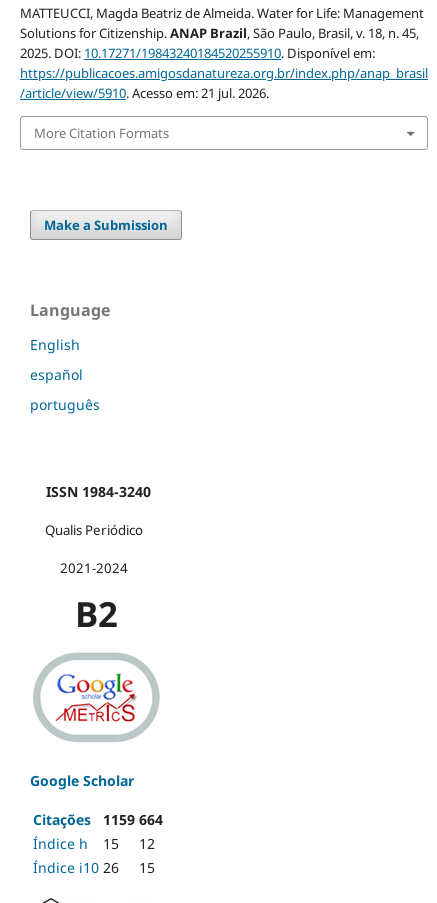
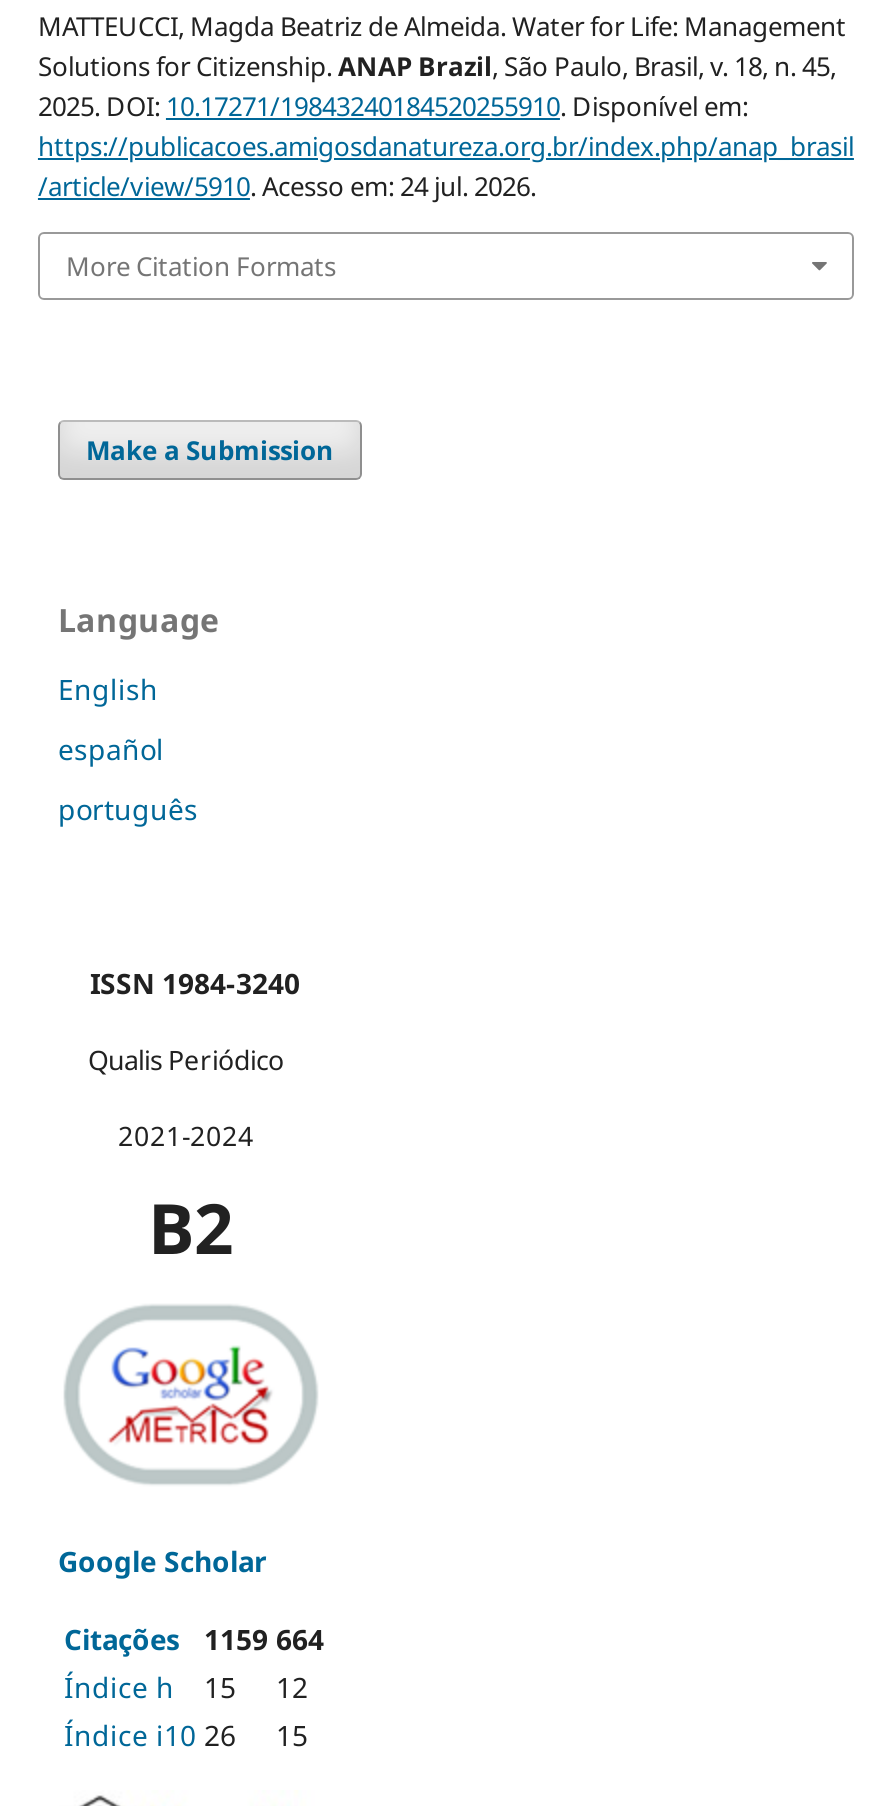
- /article/view/5910. Acesso em: 21 jul. 2026.
+ /article/view/5910. Acesso em: 24 jul. 2026.
